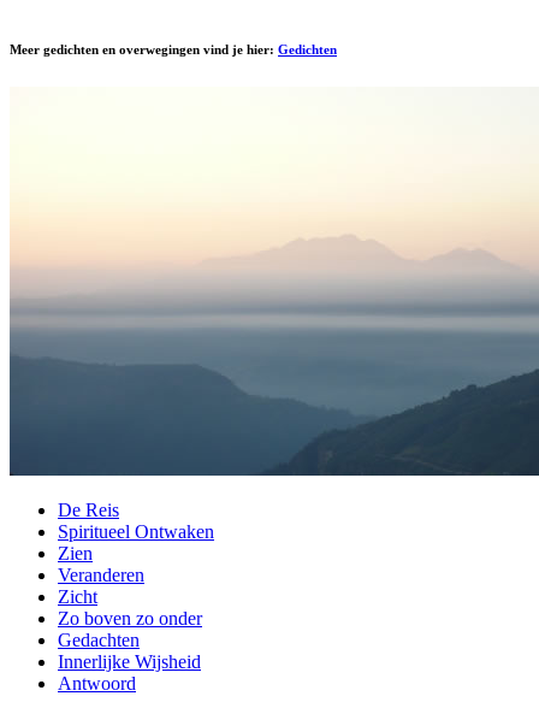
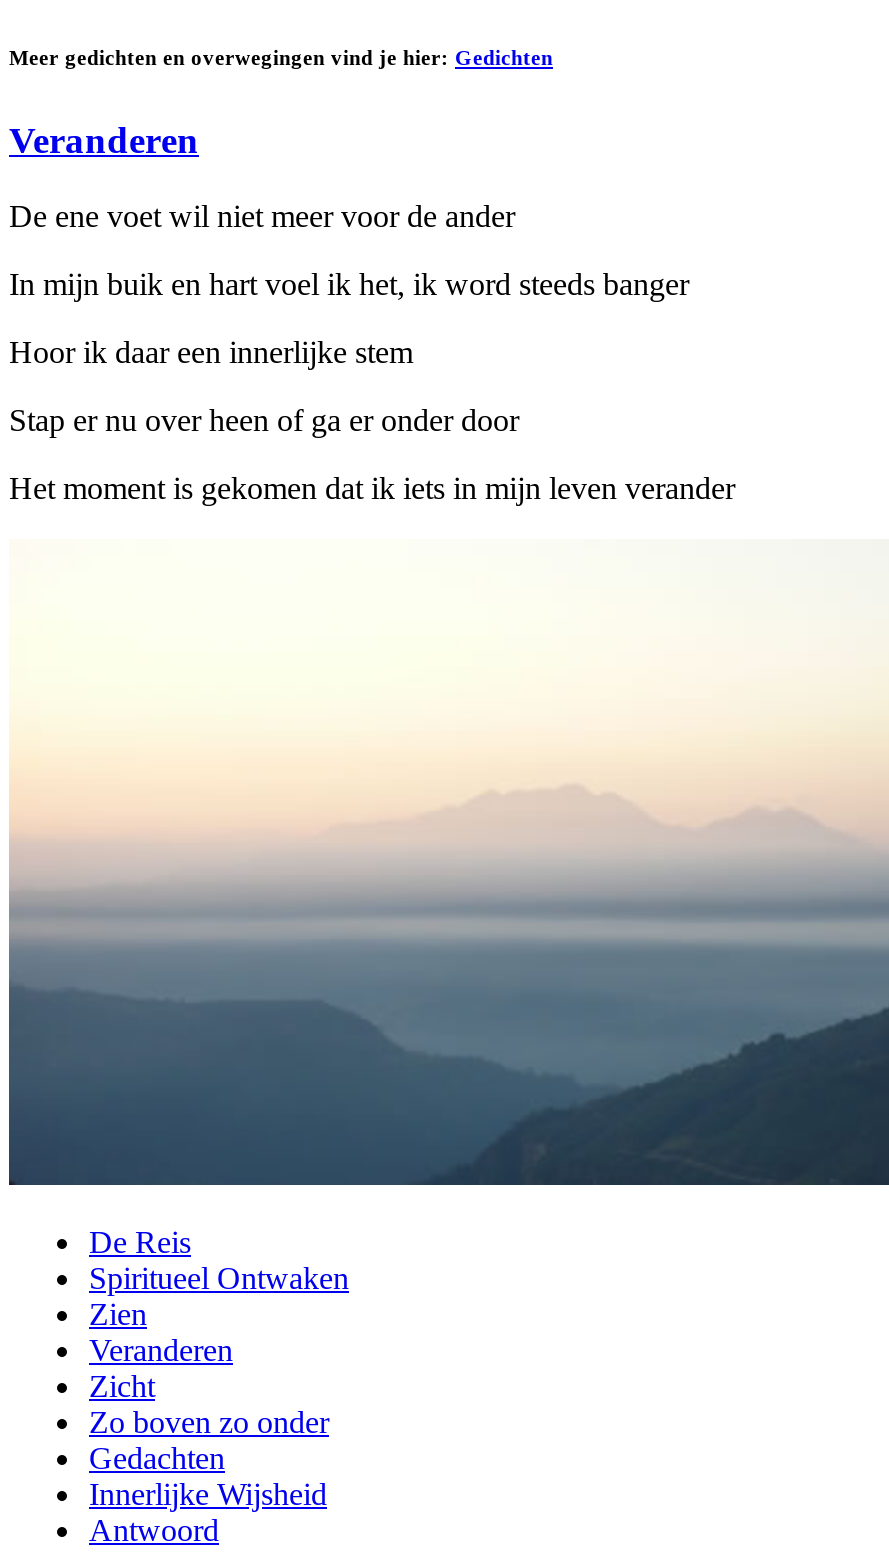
+ Veranderen
+ De ene voet wil niet meer voor de ander
+ In mijn buik en hart voel ik het, ik word steeds banger
+ Hoor ik daar een innerlijke stem
+ Stap er nu over heen of ga er onder door
+ Het moment is gekomen dat ik iets in mijn leven verander
